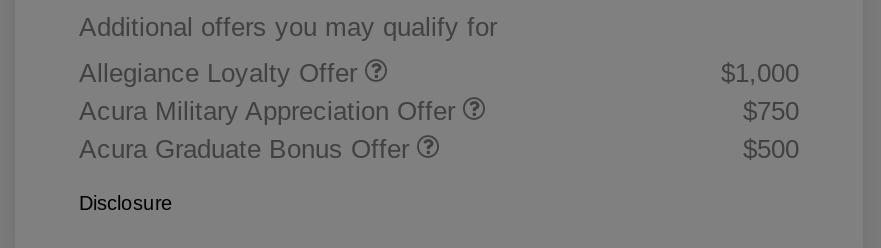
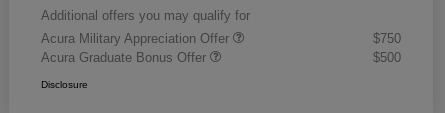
- Allegiance Loyalty Offer
- $1,000
